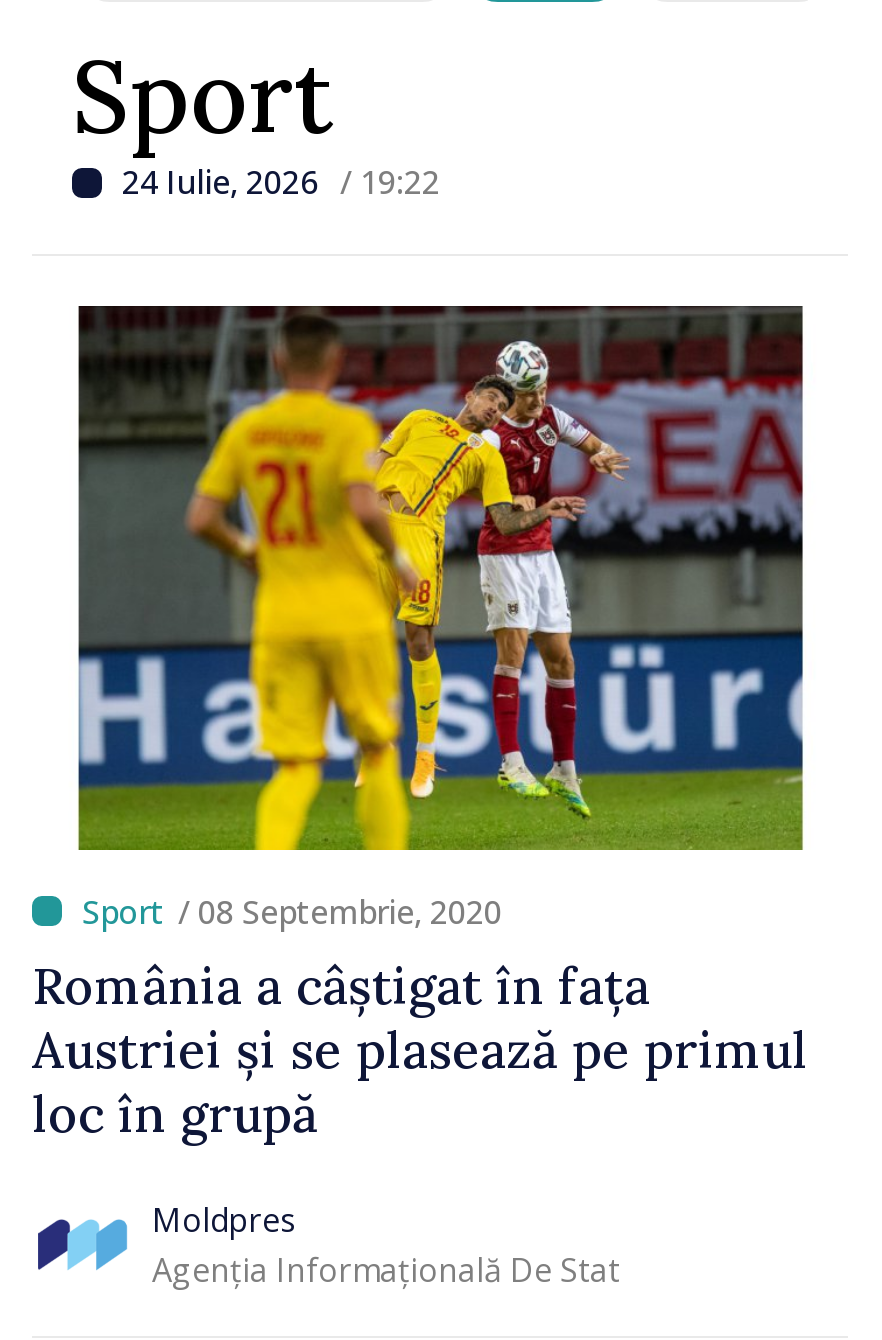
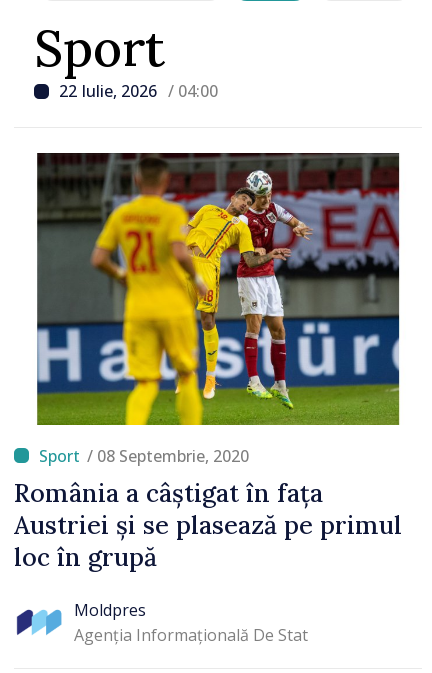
- 24 Iulie, 2026 / 19:22
+ 22 Iulie, 2026 / 04:00
